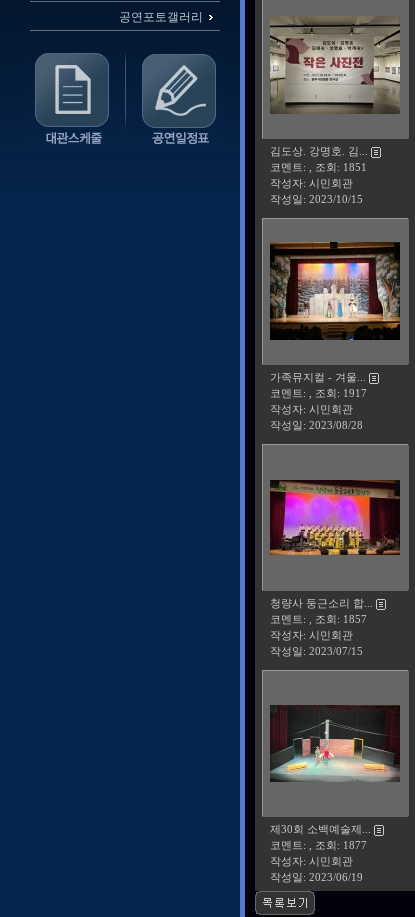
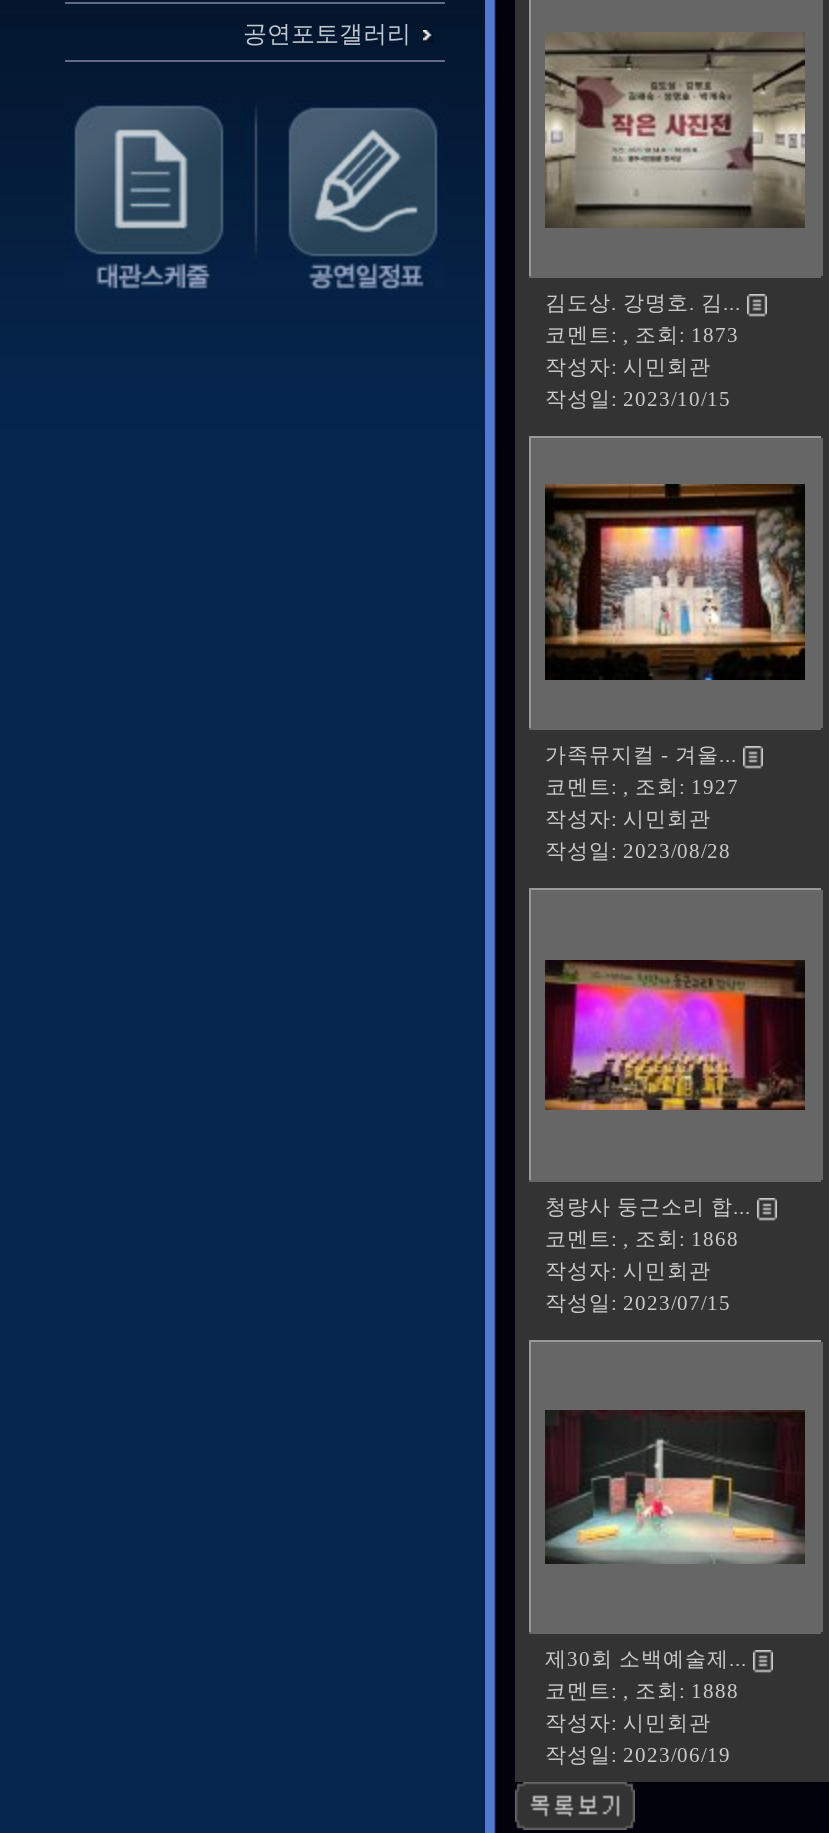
- 코멘트: , 조회: 1851
+ 코멘트: , 조회: 1873

- 코멘트: , 조회: 1917
+ 코멘트: , 조회: 1927

- 코멘트: , 조회: 1857
+ 코멘트: , 조회: 1868

- 코멘트: , 조회: 1877
+ 코멘트: , 조회: 1888
